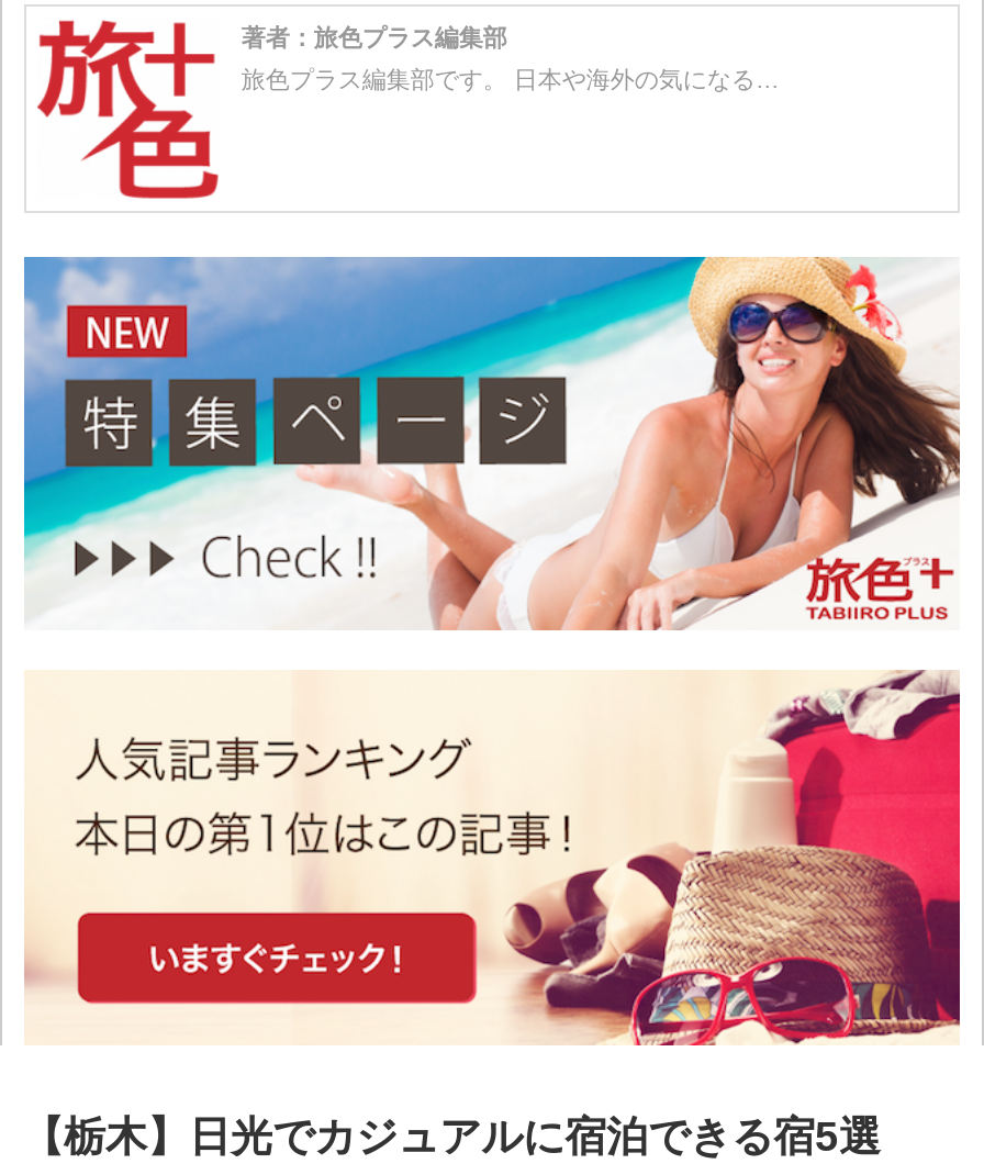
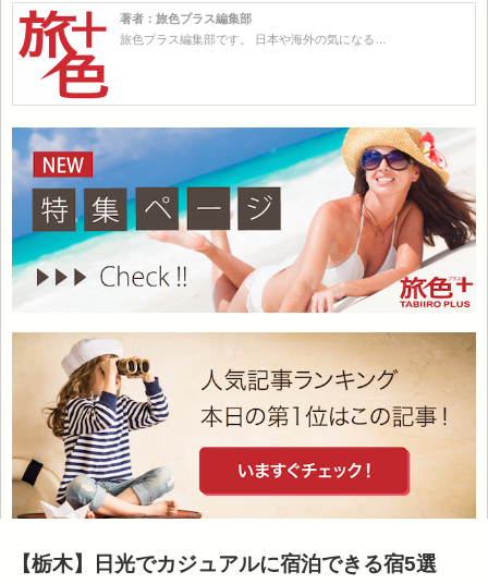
- [image]
+ [image]
